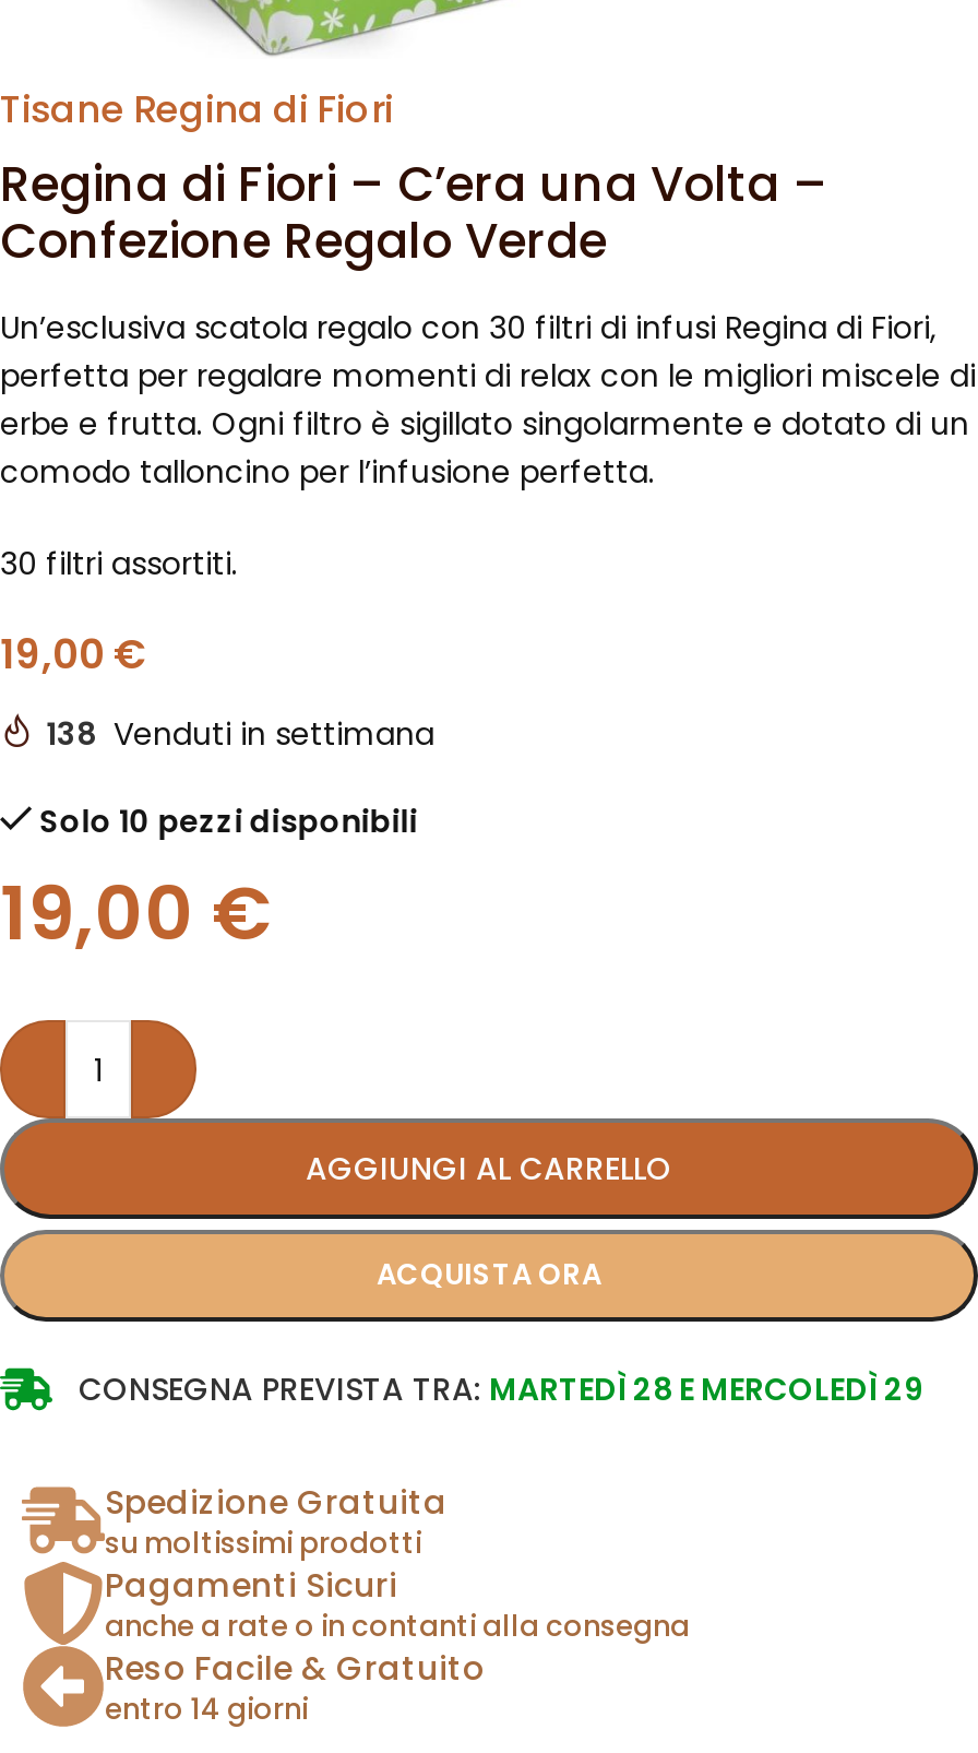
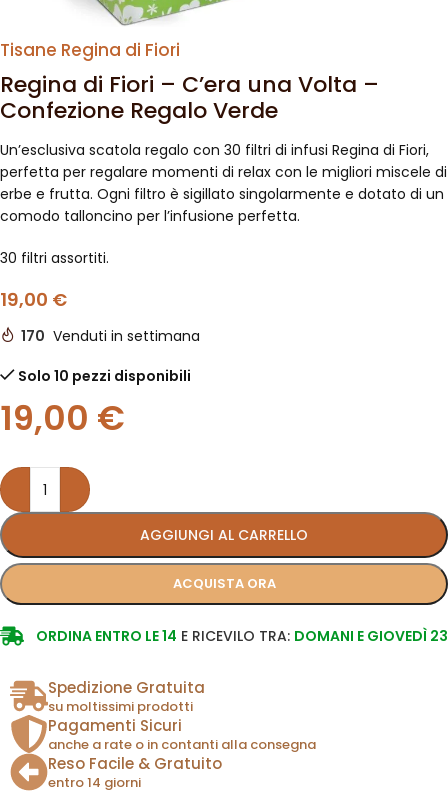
- 138 Venduti in settimana
+ 170 Venduti in settimana

- CONSEGNA PREVISTA TRA: MARTEDÌ 28 E MERCOLEDÌ 29
+ ORDINA ENTRO LE 14 E RICEVILO TRA: DOMANI E GIOVEDÌ 23
